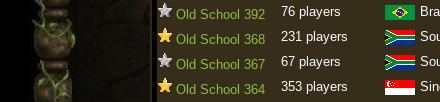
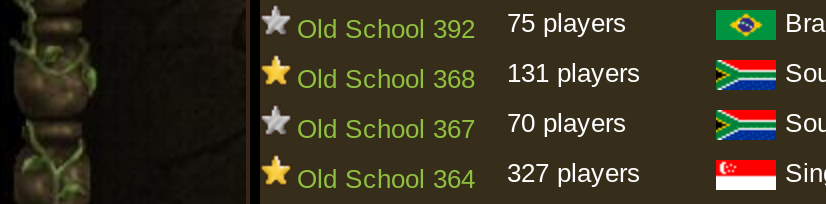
- Old School 392 76 players
+ Old School 392 75 players

- Old School 368 231 players
+ Old School 368 131 players

- Old School 367 67 players
+ Old School 367 70 players

- Old School 364 353 players
+ Old School 364 327 players
